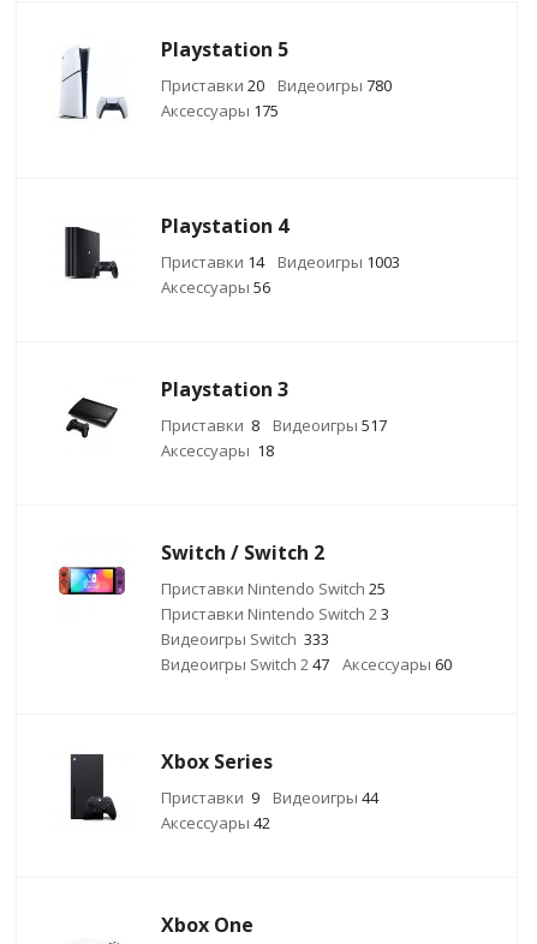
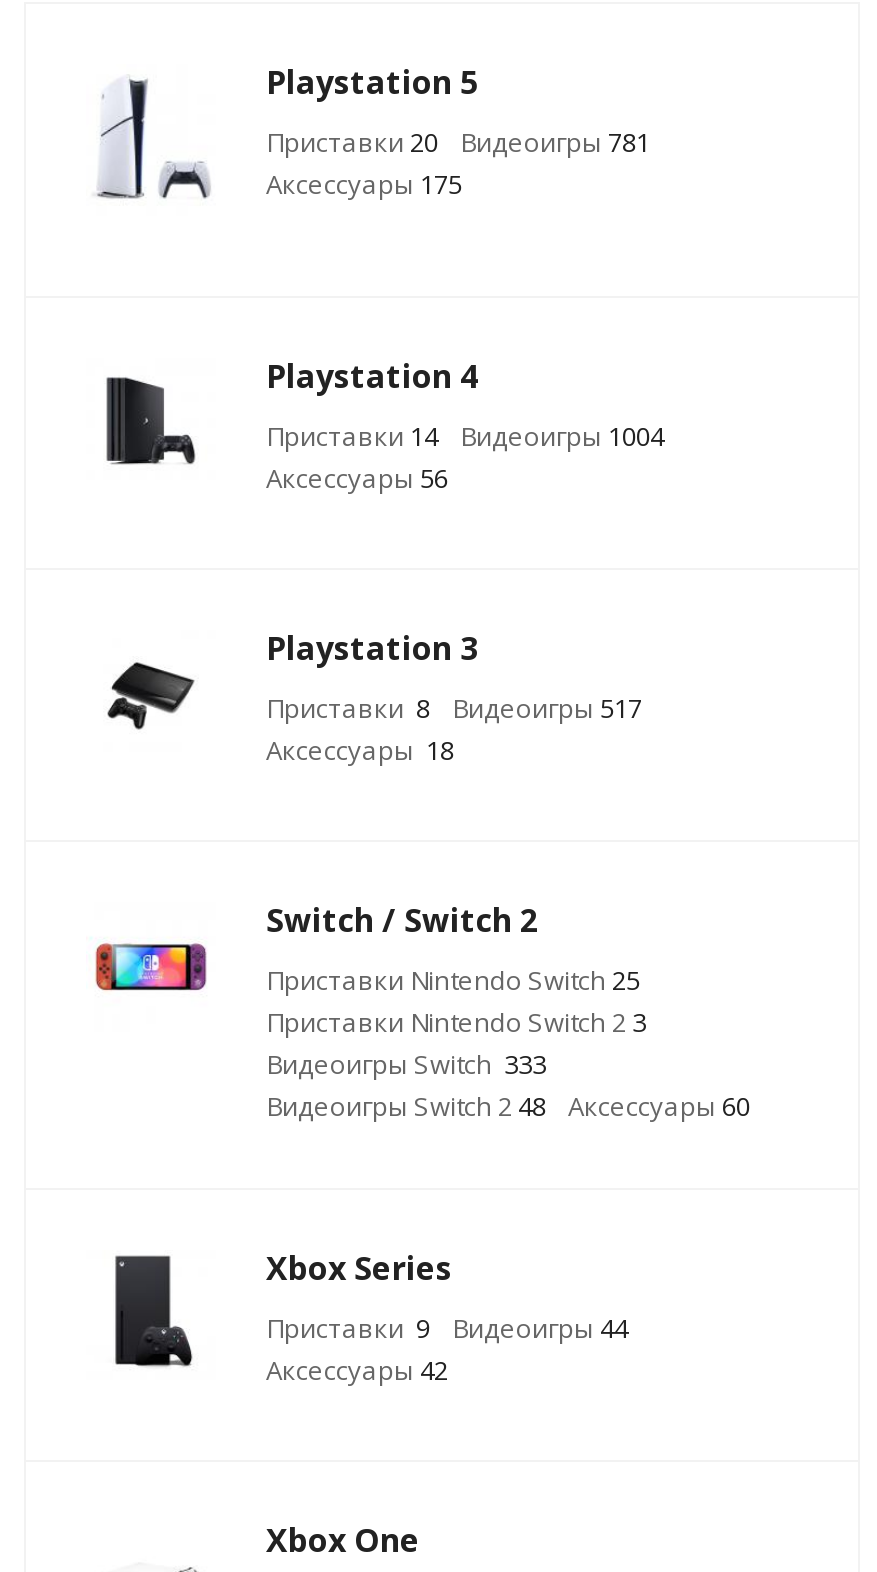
- Приставки 20 Видеоигры 780
+ Приставки 20 Видеоигры 781

- Приставки 14 Видеоигры 1003
+ Приставки 14 Видеоигры 1004

- Видеоигры Switch 2 47
+ Видеоигры Switch 2 48
